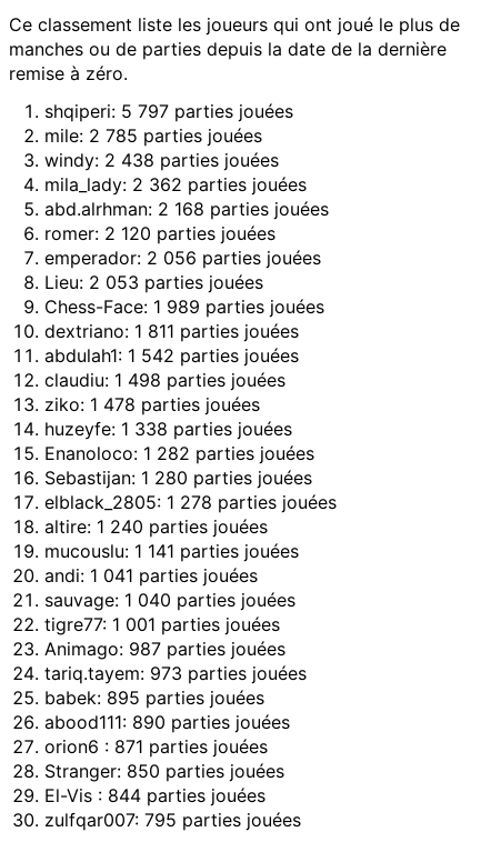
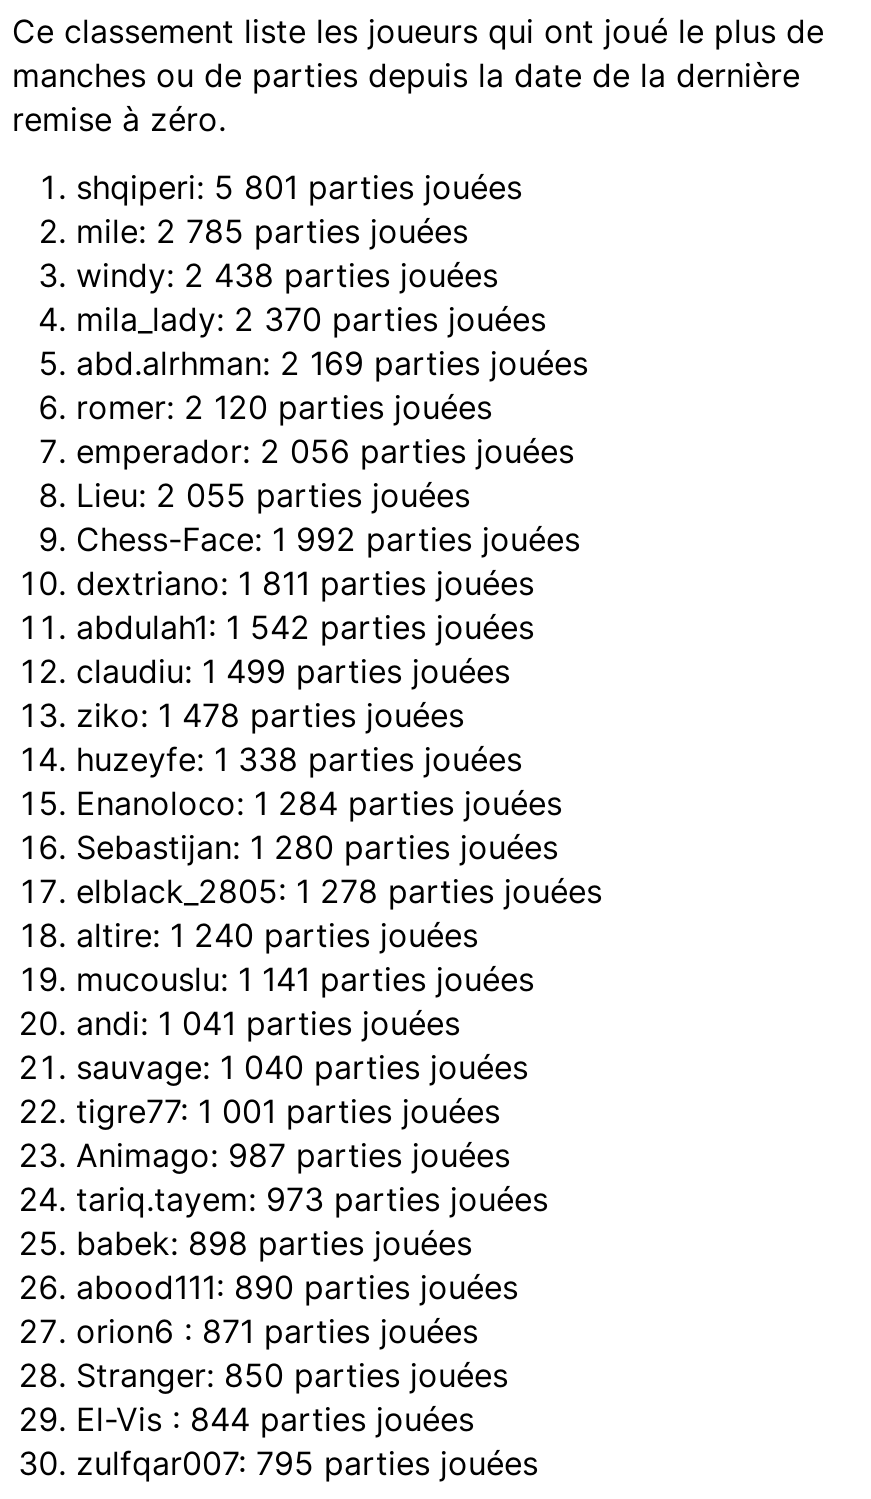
- shqiperi: 5 797 parties jouées
+ shqiperi: 5 801 parties jouées

- mila_lady: 2 362 parties jouées
+ mila_lady: 2 370 parties jouées

- abd.alrhman: 2 168 parties jouées
+ abd.alrhman: 2 169 parties jouées

- Lieu: 2 053 parties jouées
+ Lieu: 2 055 parties jouées

- Chess-Face: 1 989 parties jouées
+ Chess-Face: 1 992 parties jouées

- claudiu: 1 498 parties jouées
+ claudiu: 1 499 parties jouées

- Enanoloco: 1 282 parties jouées
+ Enanoloco: 1 284 parties jouées

- babek: 895 parties jouées
+ babek: 898 parties jouées
